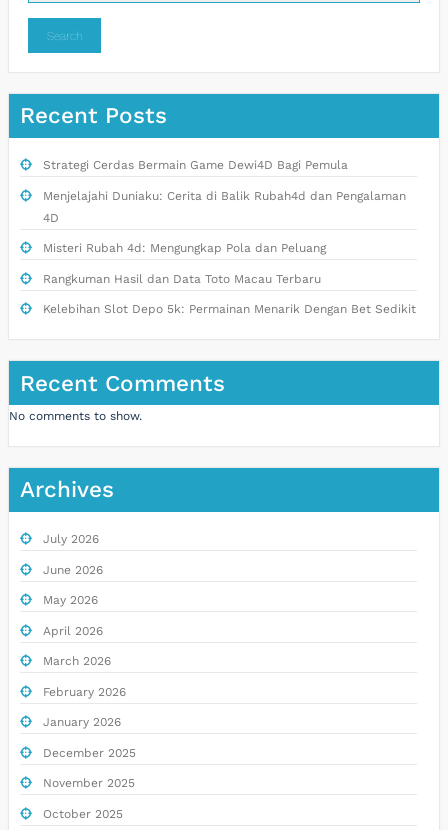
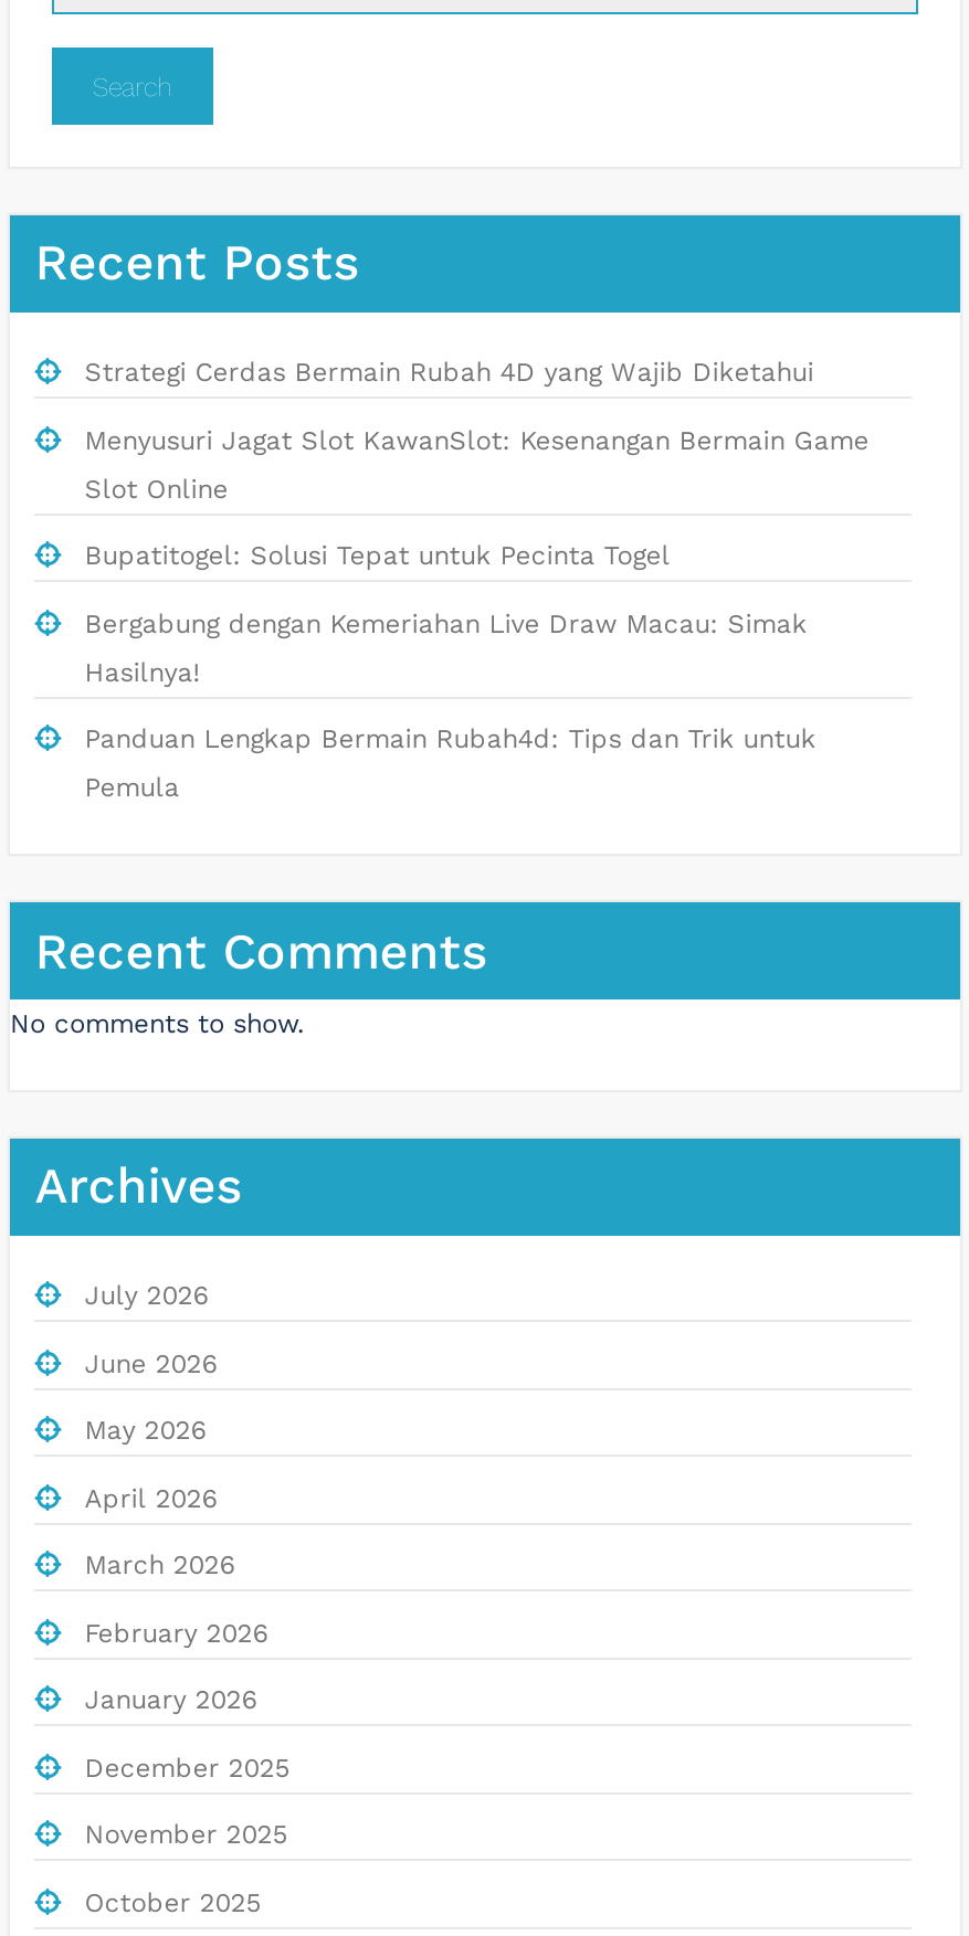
- Strategi Cerdas Bermain Game Dewi4D Bagi Pemula
- Menjelajahi Duniaku: Cerita di Balik Rubah4d dan Pengalaman
- 4D
- Misteri Rubah 4d: Mengungkap Pola dan Peluang
- Rangkuman Hasil dan Data Toto Macau Terbaru
- Kelebihan Slot Depo 5k: Permainan Menarik Dengan Bet Sedikit
+ Strategi Cerdas Bermain Rubah 4D yang Wajib Diketahui
+ Menyusuri Jagat Slot KawanSlot: Kesenangan Bermain Game
+ Slot Online
+ Bupatitogel: Solusi Tepat untuk Pecinta Togel
+ Bergabung dengan Kemeriahan Live Draw Macau: Simak
+ Hasilnya!
+ Panduan Lengkap Bermain Rubah4d: Tips dan Trik untuk
+ Pemula
